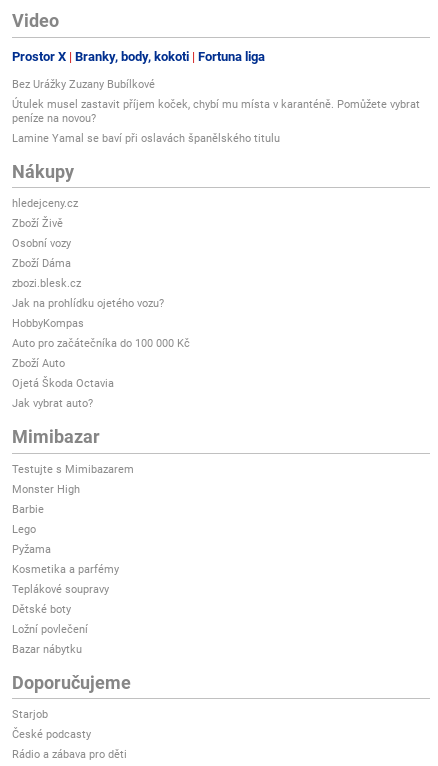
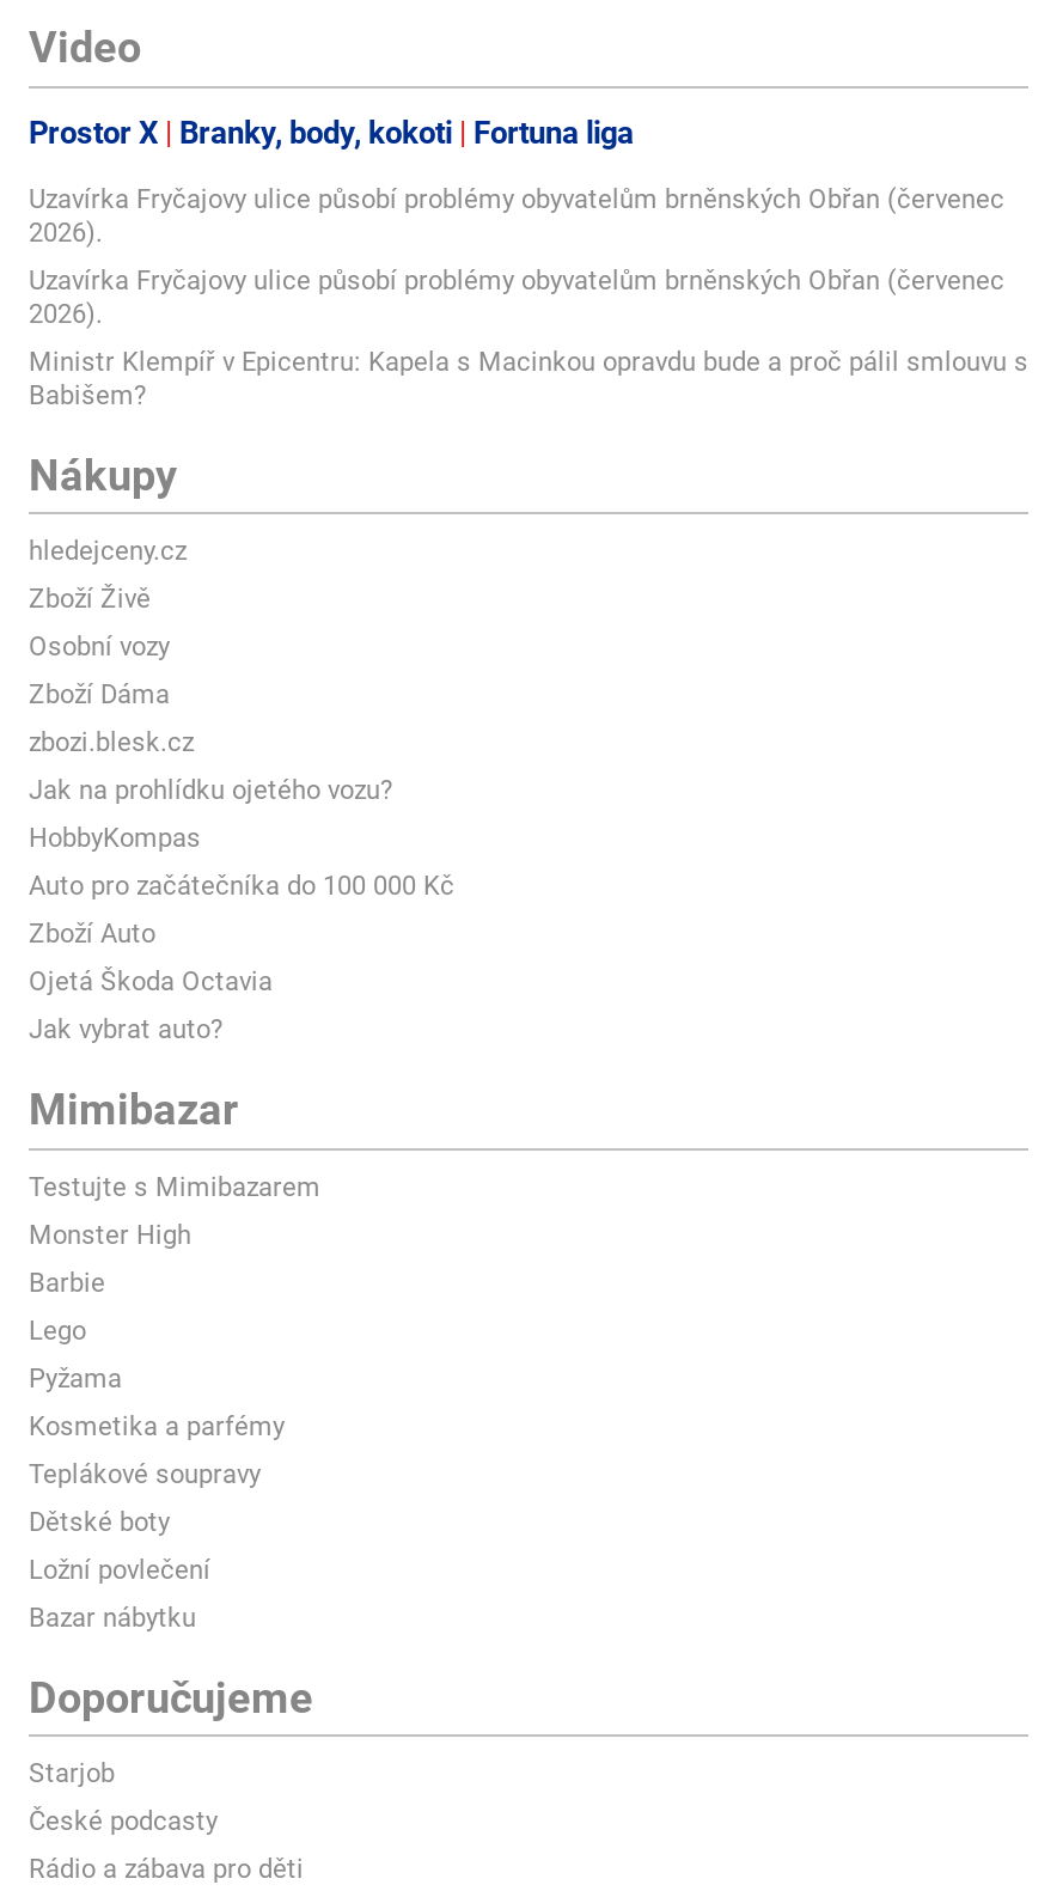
- Bez Urážky Zuzany Bubílkové
+ Uzavírka Fryčajovy ulice působí problémy obyvatelům brněnských Obřan (červenec
+ 2026).

- Útulek musel zastavit příjem koček, chybí mu místa v karanténě. Pomůžete vybrat
- peníze na novou?
+ Uzavírka Fryčajovy ulice působí problémy obyvatelům brněnských Obřan (červenec
+ 2026).

- Lamine Yamal se baví při oslavách španělského titulu
+ Ministr Klempíř v Epicentru: Kapela s Macinkou opravdu bude a proč pálil smlouvu s
+ Babišem?
